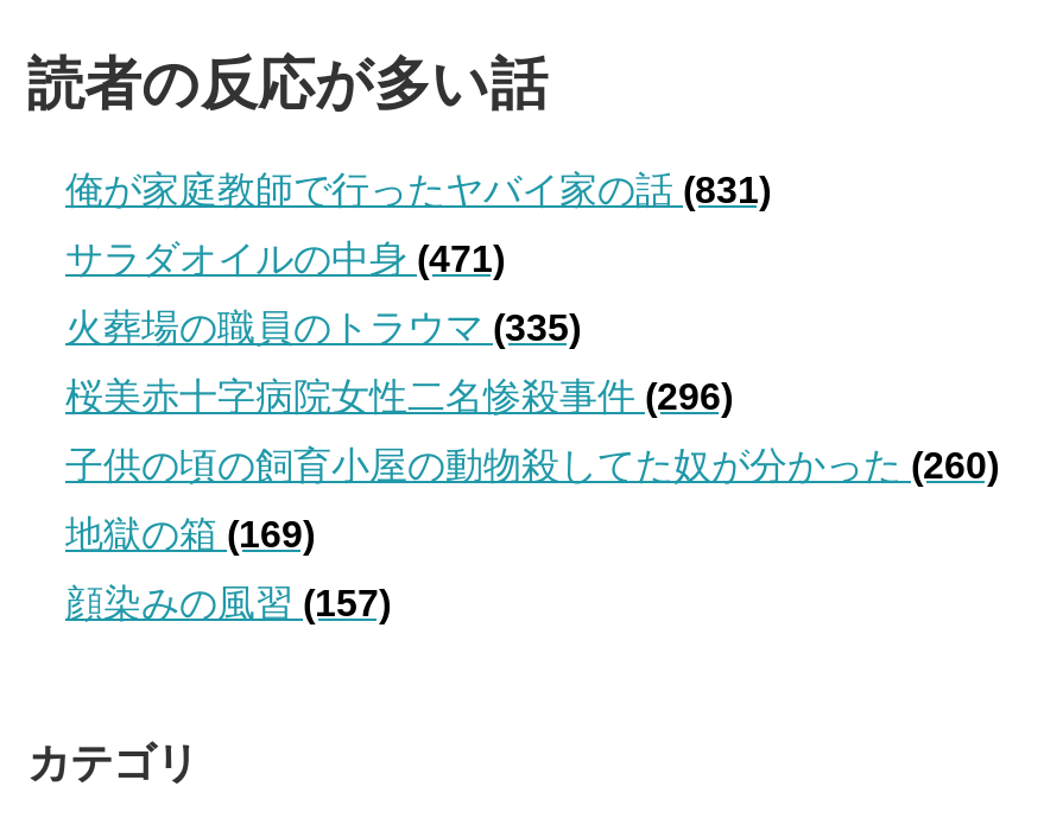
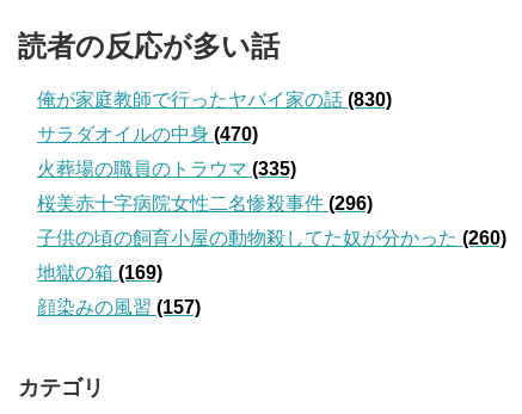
- 俺が家庭教師で行ったヤバイ家の話(831)
+ 俺が家庭教師で行ったヤバイ家の話(830)

- サラダオイルの中身(471)
+ サラダオイルの中身(470)
